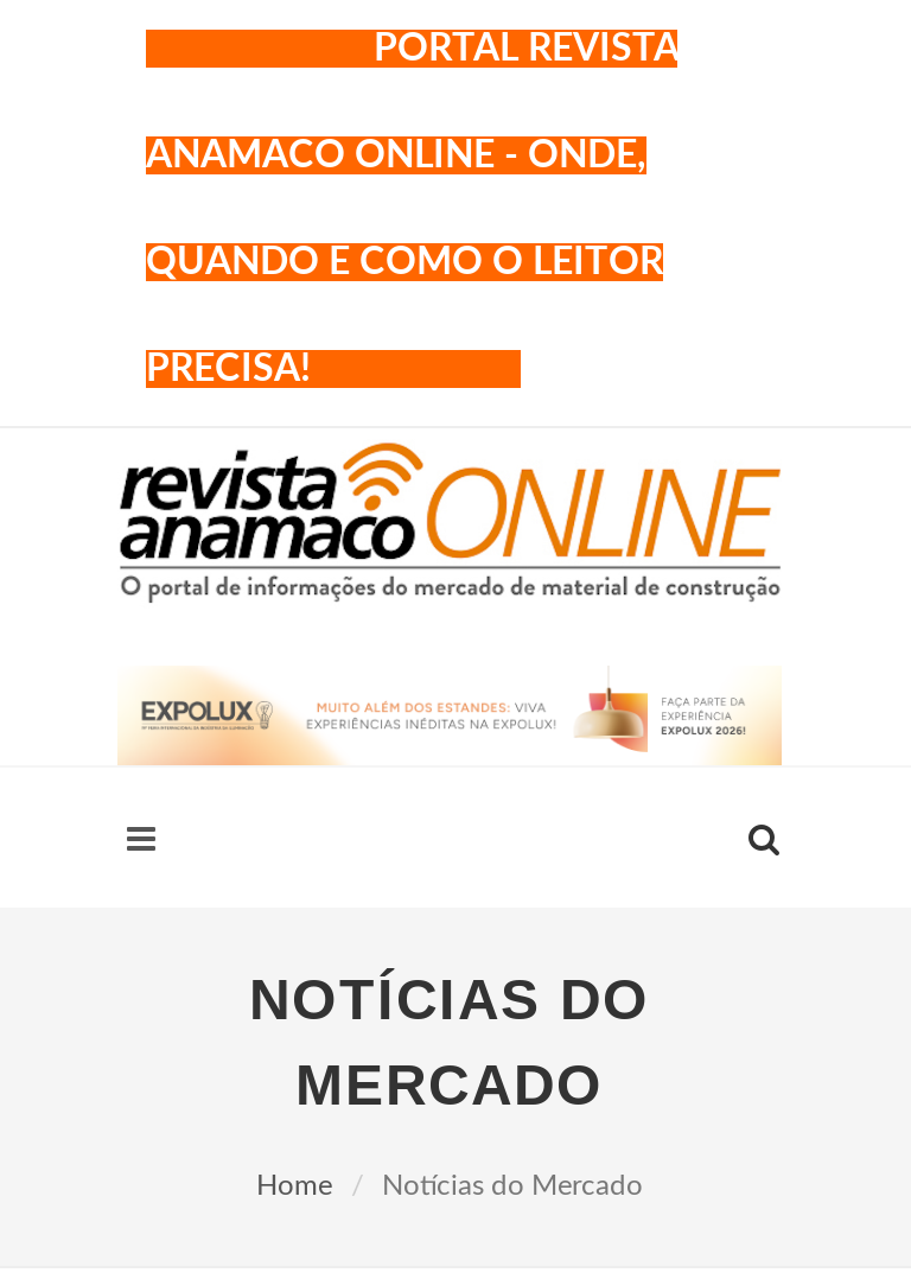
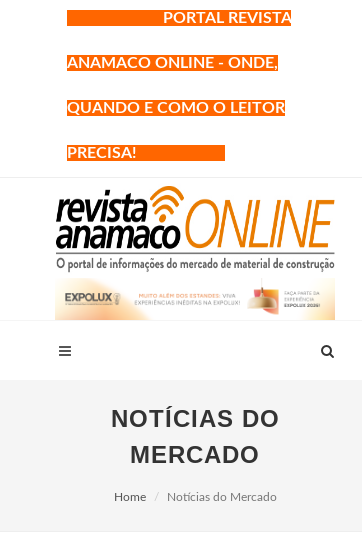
- [image]
+ [image]
